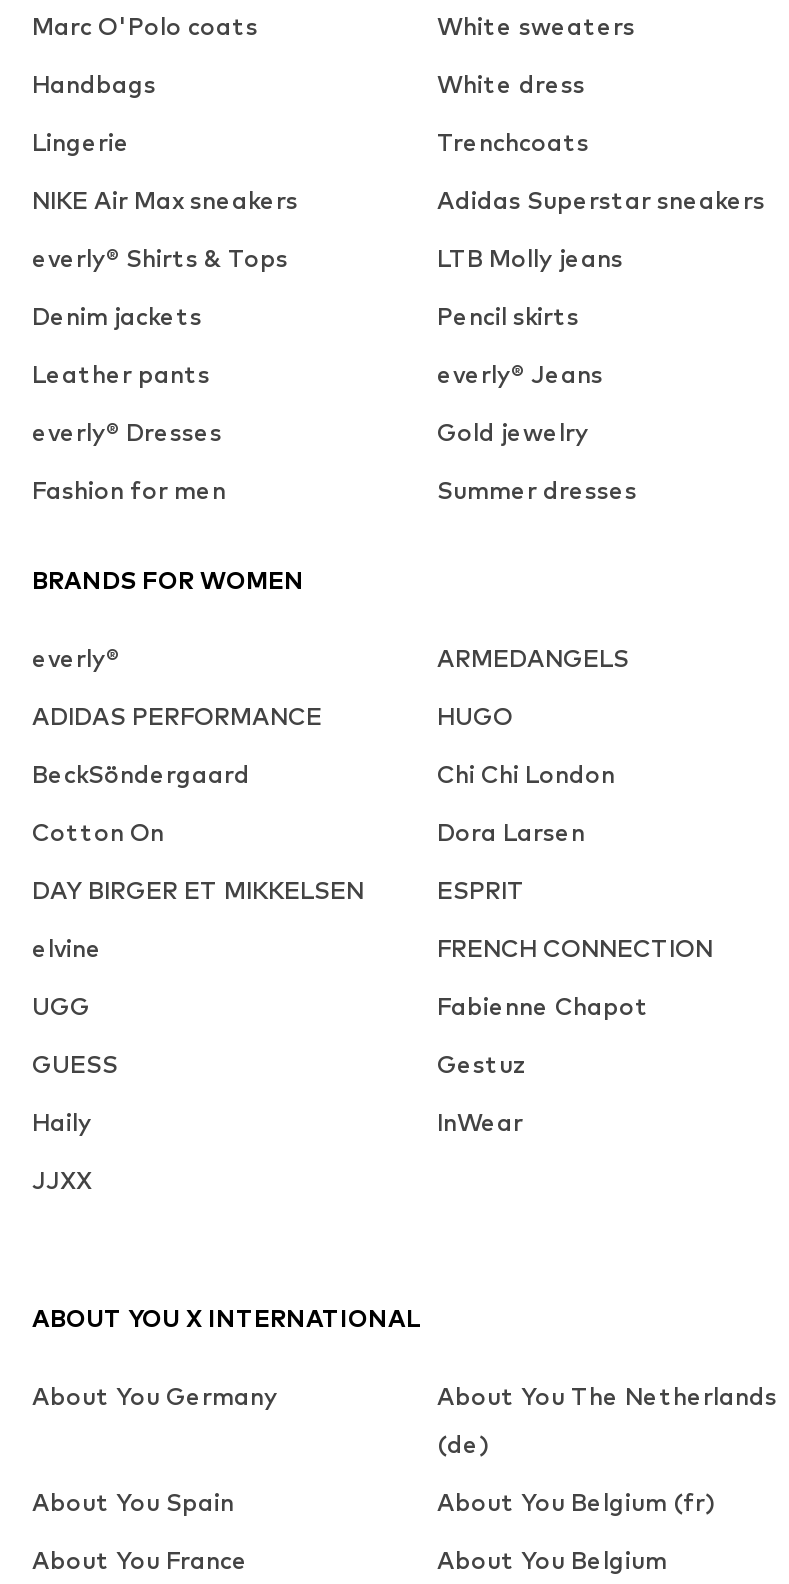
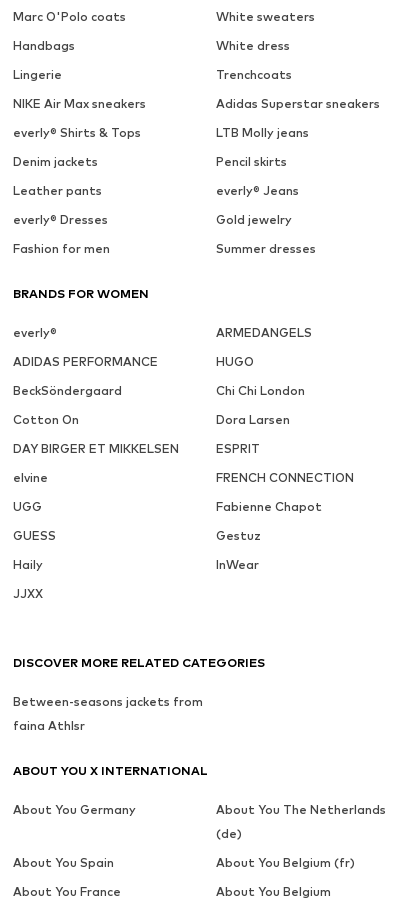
+ DISCOVER MORE RELATED CATEGORIES
+ Between-seasons jackets from
+ faina Athlsr
